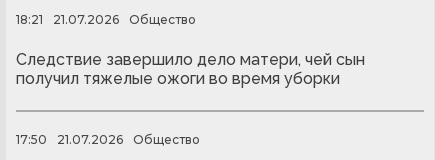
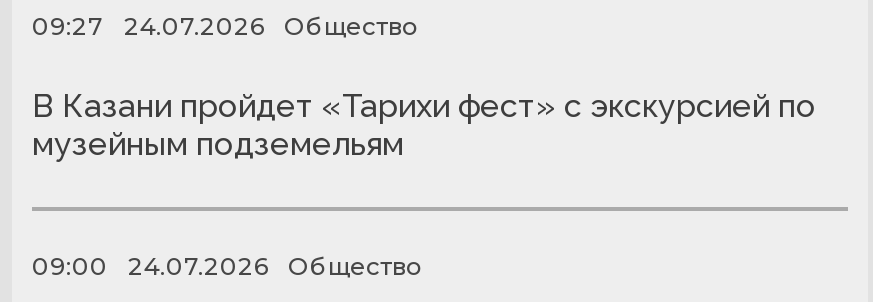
- 18:21
- 21.07.2026
+ 09:27
+ 24.07.2026

- Следствие завершило дело матери, чей сын
- получил тяжелые ожоги во время уборки
+ В Казани пройдет «Тарихи фест» с экскурсией по
+ музейным подземельям

- 17:50
- 21.07.2026
+ 09:00
+ 24.07.2026
